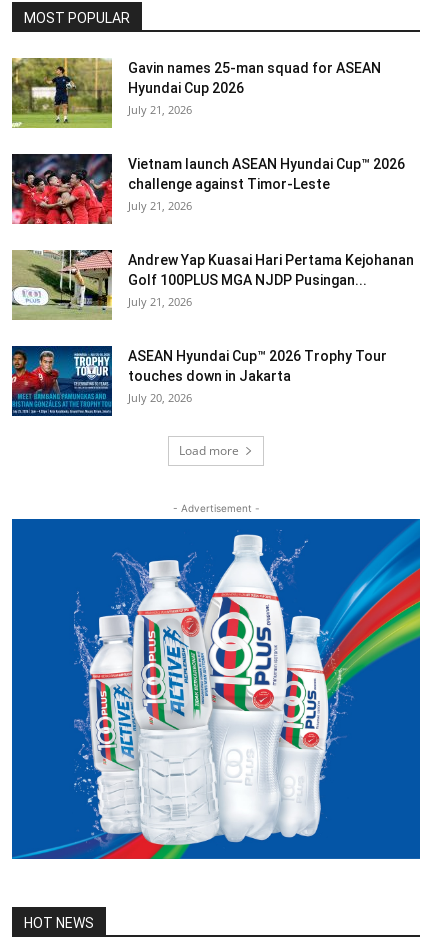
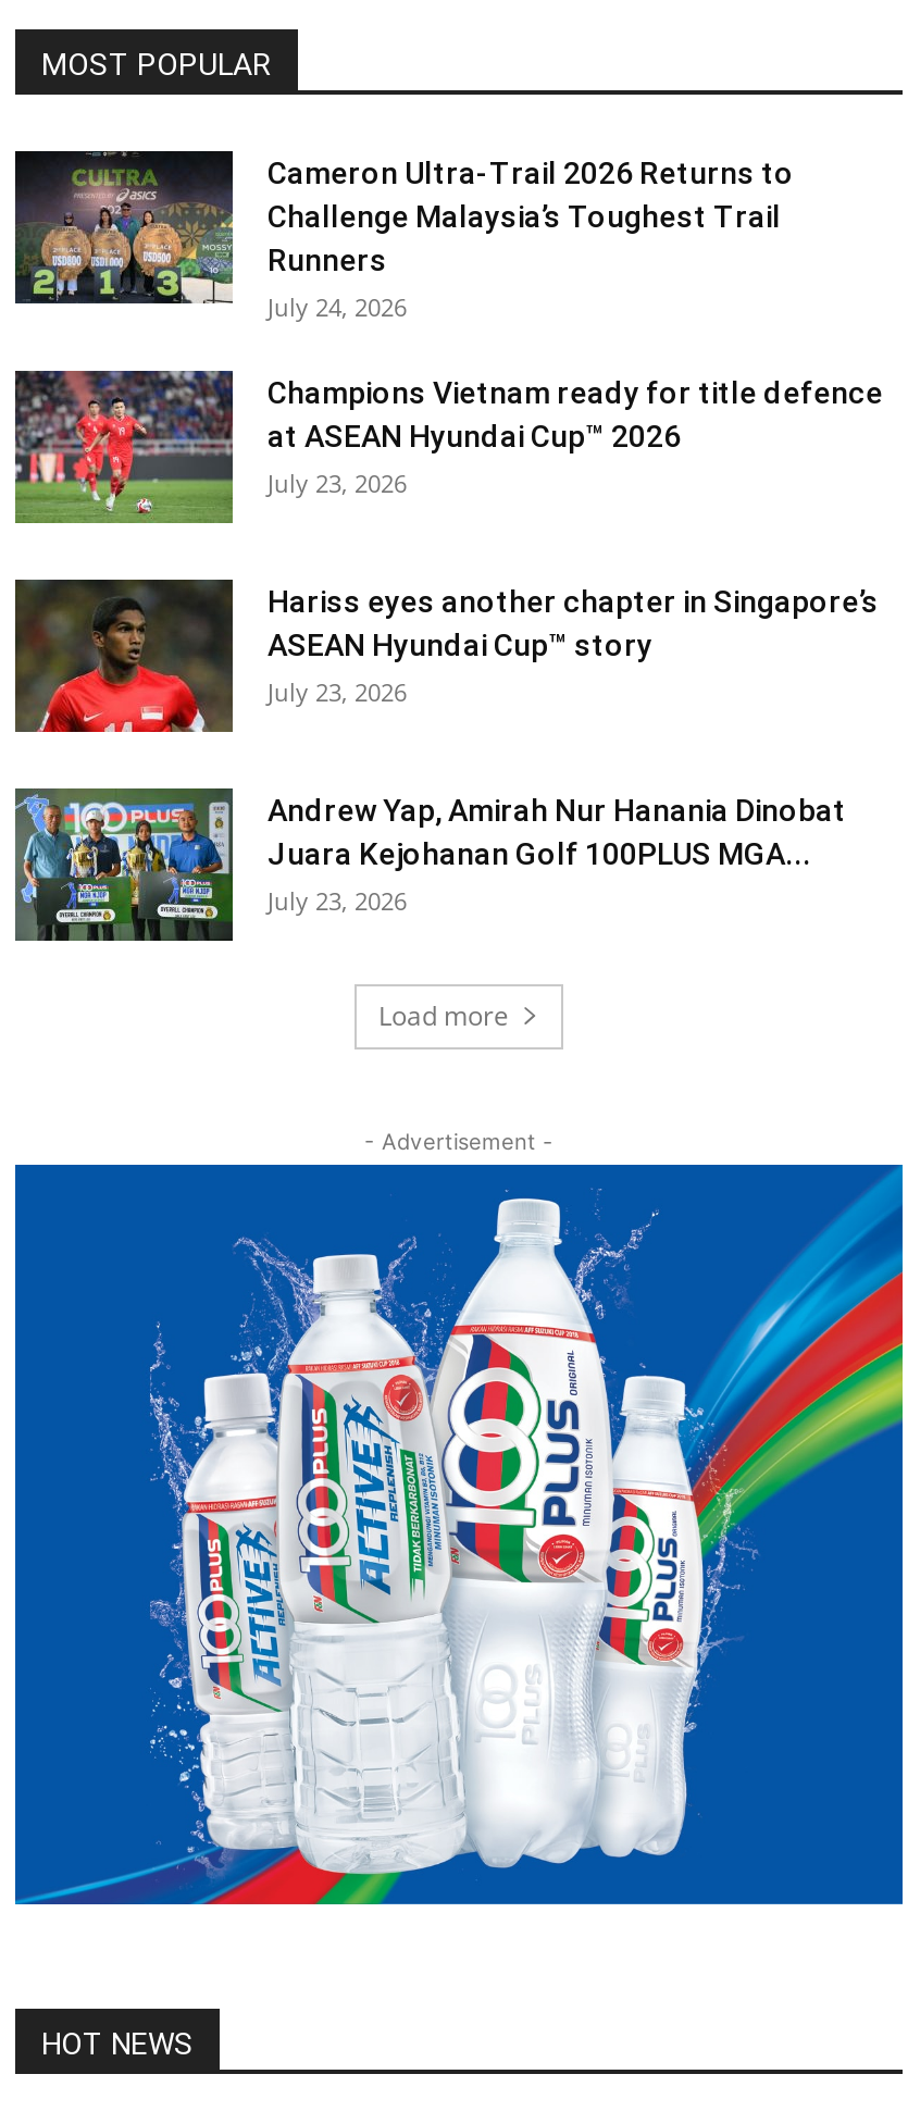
- [image]
- Gavin names 25-man squad for ASEAN
- Hyundai Cup 2026
- July 21, 2026
+ [image]
+ Cameron Ultra-Trail 2026 Returns to
+ Challenge Malaysia’s Toughest Trail
+ Runners
+ July 24, 2026

- [image]
- Vietnam launch ASEAN Hyundai Cup™ 2026
- challenge against Timor-Leste
- July 21, 2026
+ [image]
+ Champions Vietnam ready for title defence
+ at ASEAN Hyundai Cup™ 2026
+ July 23, 2026

- [image]
- Andrew Yap Kuasai Hari Pertama Kejohanan
- Golf 100PLUS MGA NJDP Pusingan...
- July 21, 2026
+ [image]
+ Hariss eyes another chapter in Singapore’s
+ ASEAN Hyundai Cup™ story
+ July 23, 2026

- [image]
- ASEAN Hyundai Cup™ 2026 Trophy Tour
- touches down in Jakarta
- July 20, 2026
+ [image]
+ Andrew Yap, Amirah Nur Hanania Dinobat
+ Juara Kejohanan Golf 100PLUS MGA...
+ July 23, 2026
